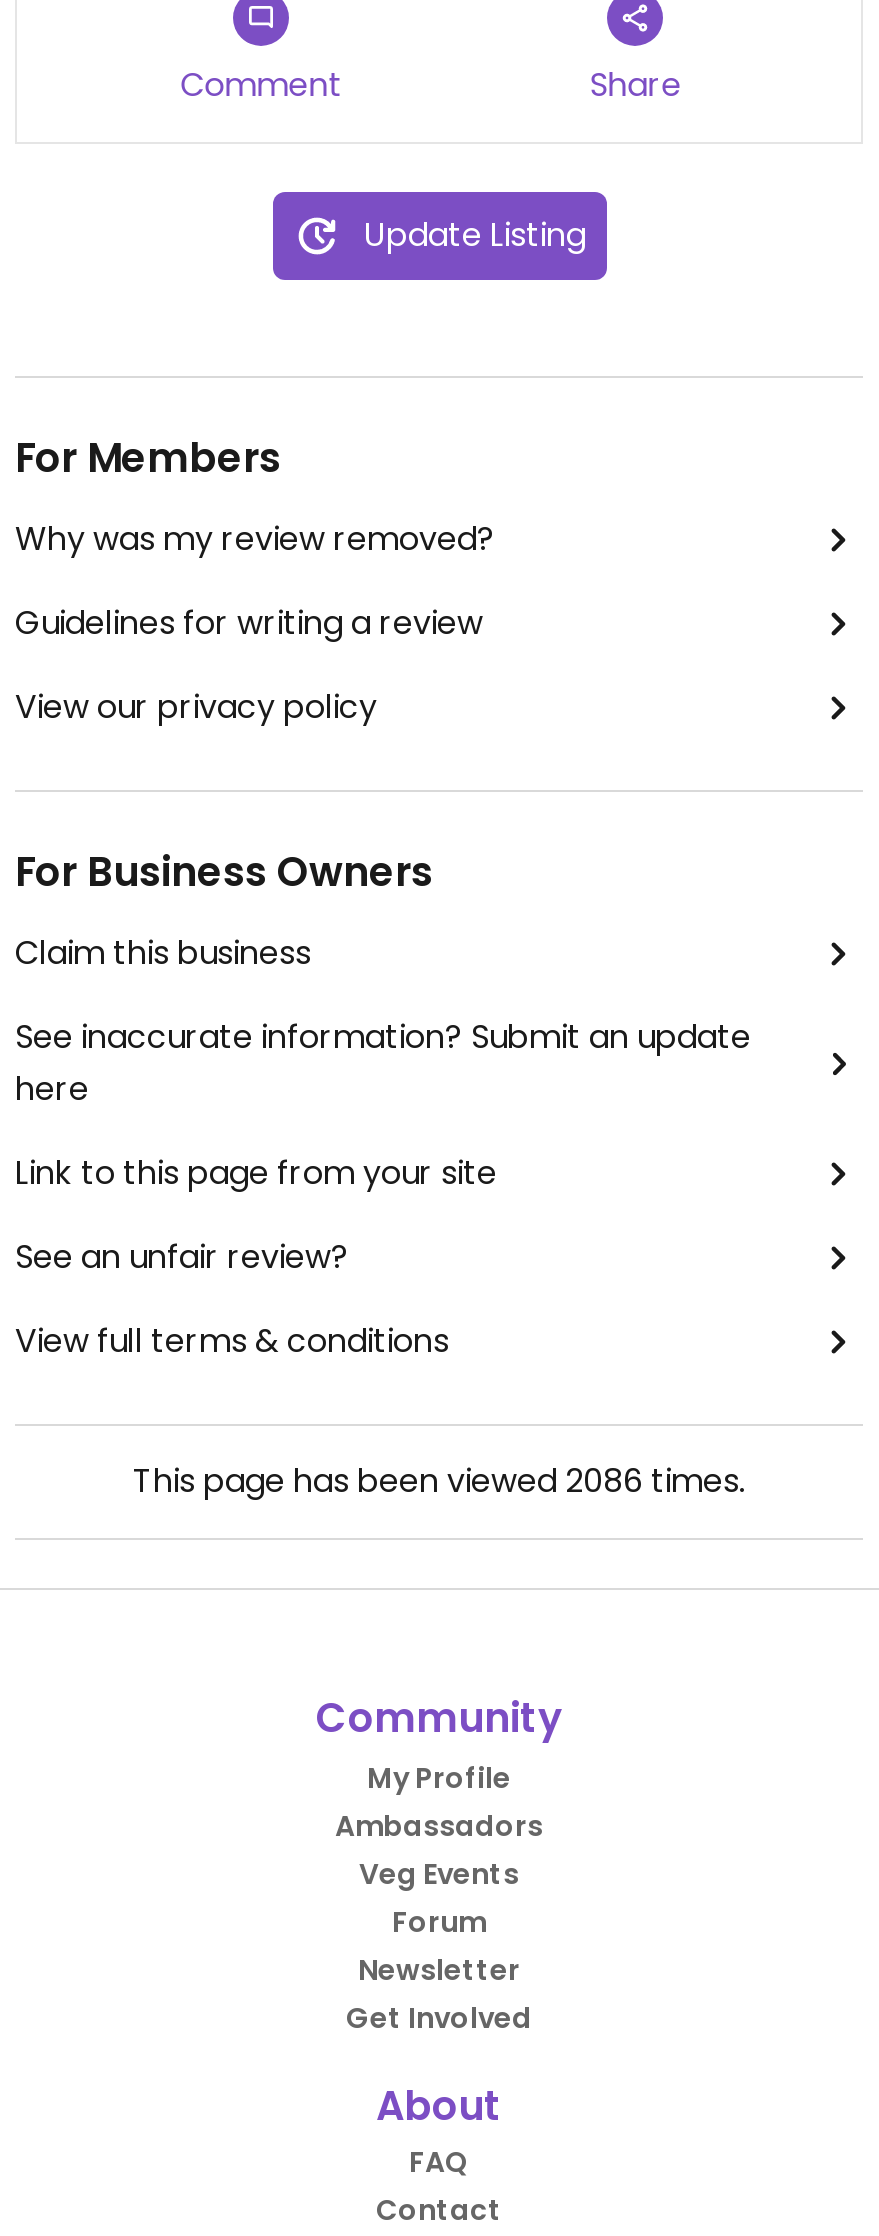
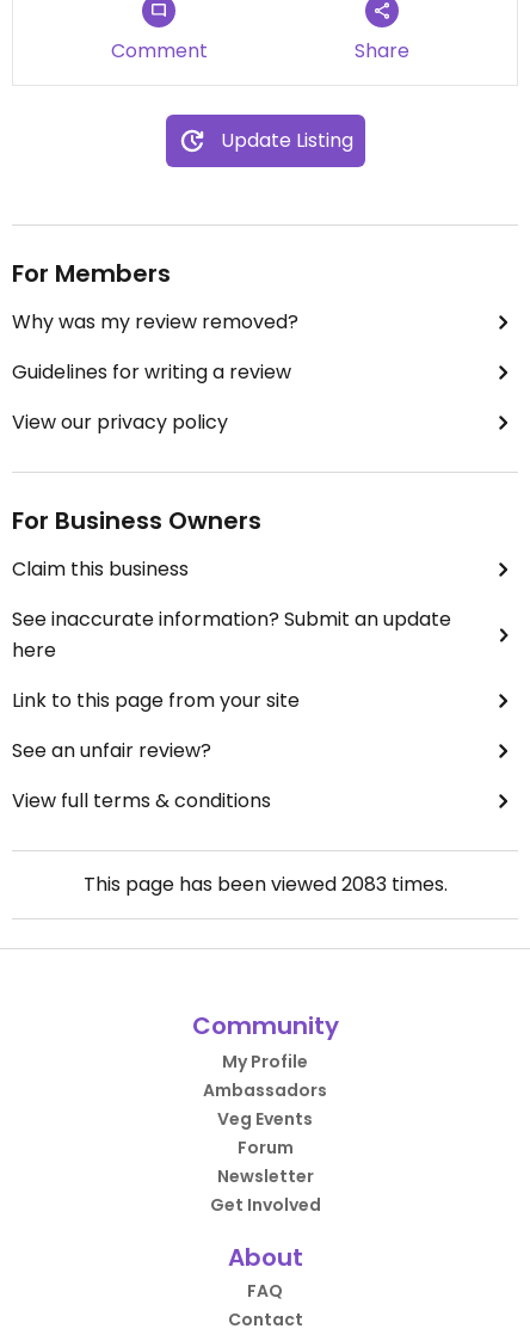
- This page has been viewed 2086 times.
+ This page has been viewed 2083 times.
